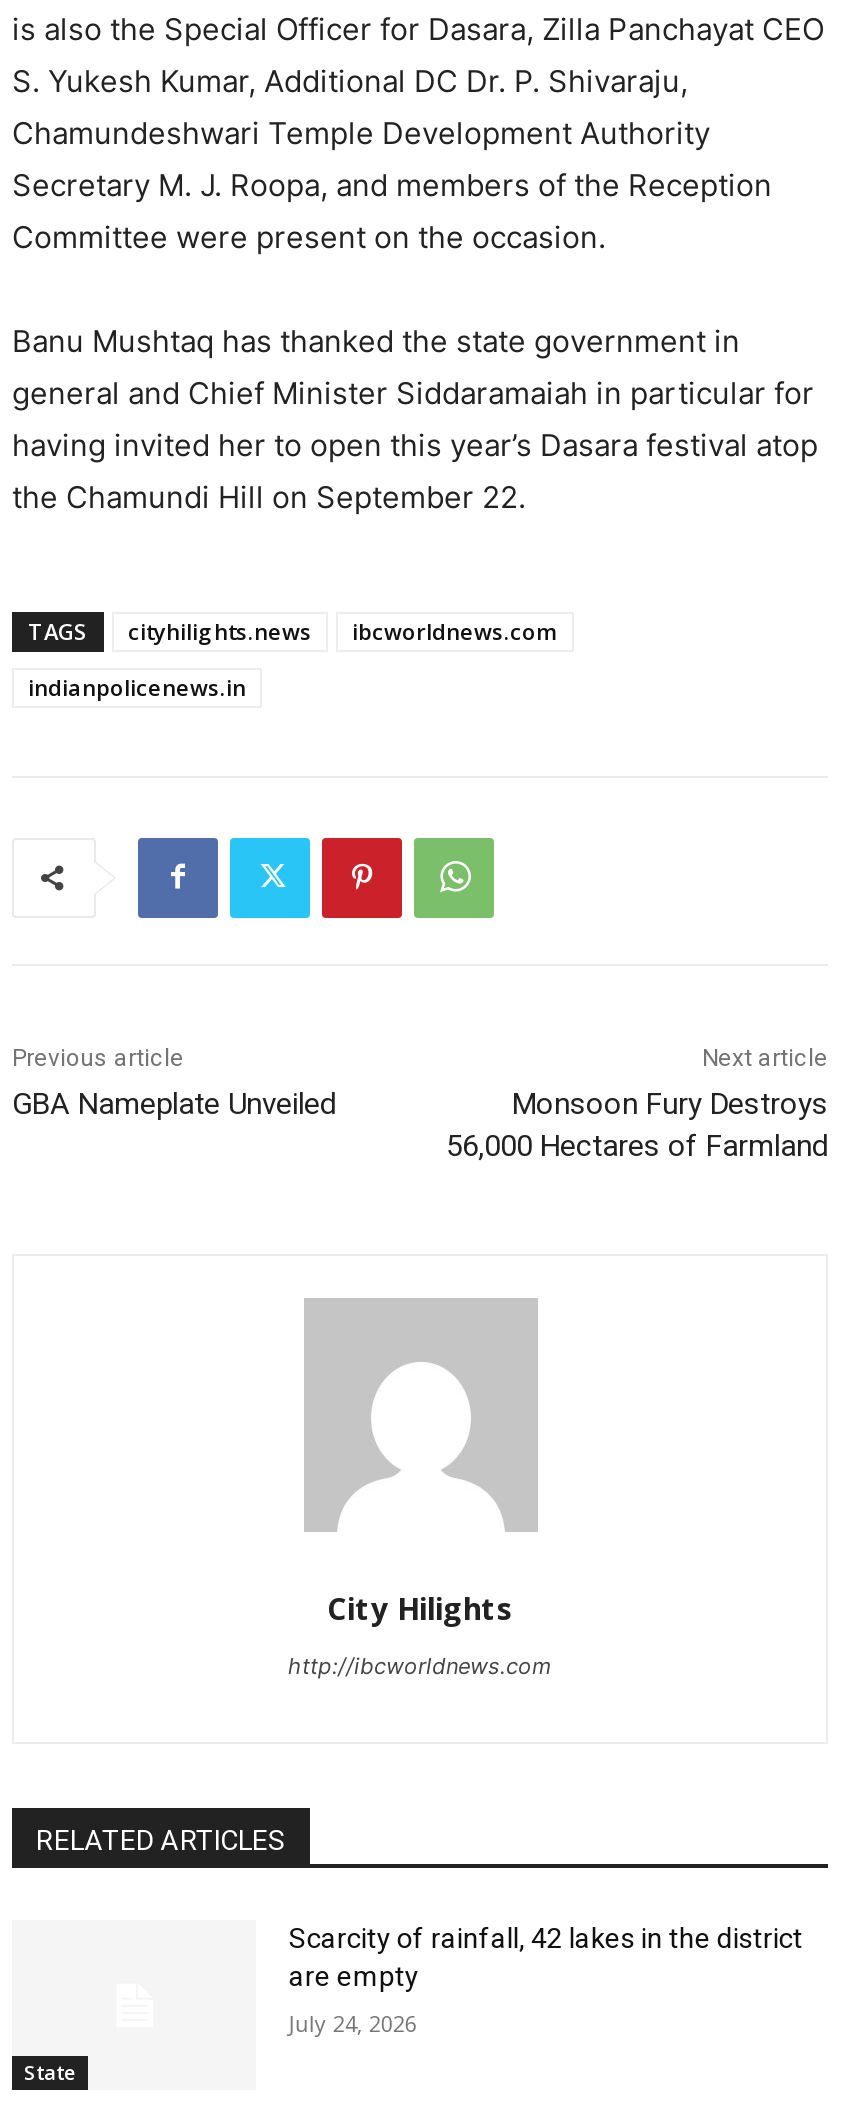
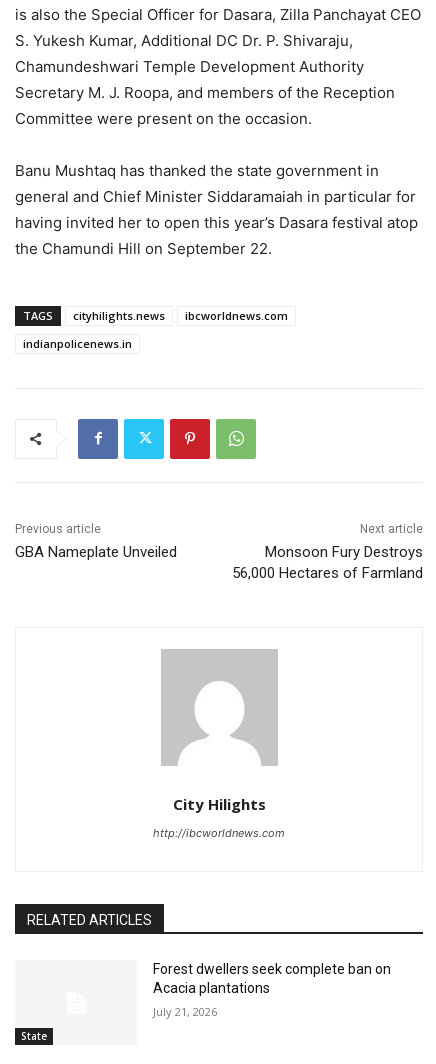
- Scarcity of rainfall, 42 lakes in the district
- are empty
+ Forest dwellers seek complete ban on
+ Acacia plantations

- July 24, 2026
+ July 21, 2026
